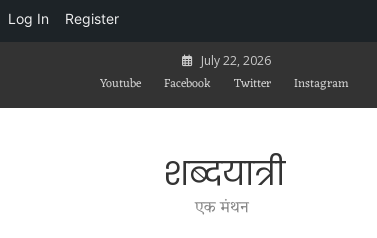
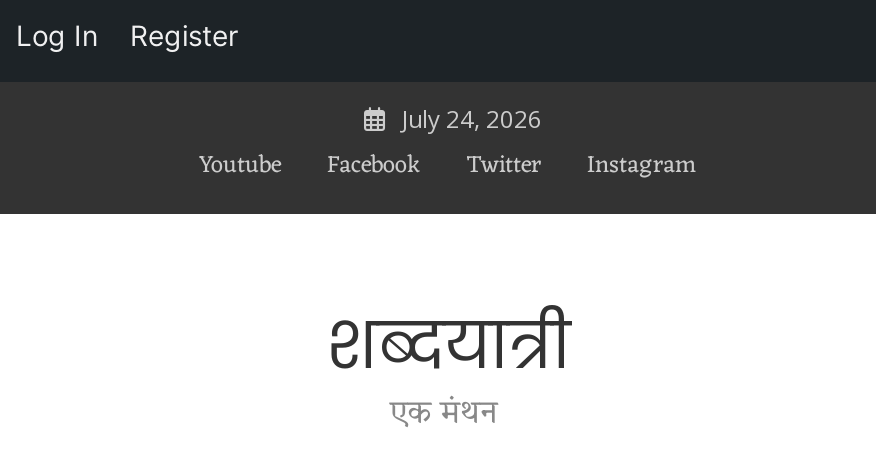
- July 22, 2026
+ July 24, 2026
